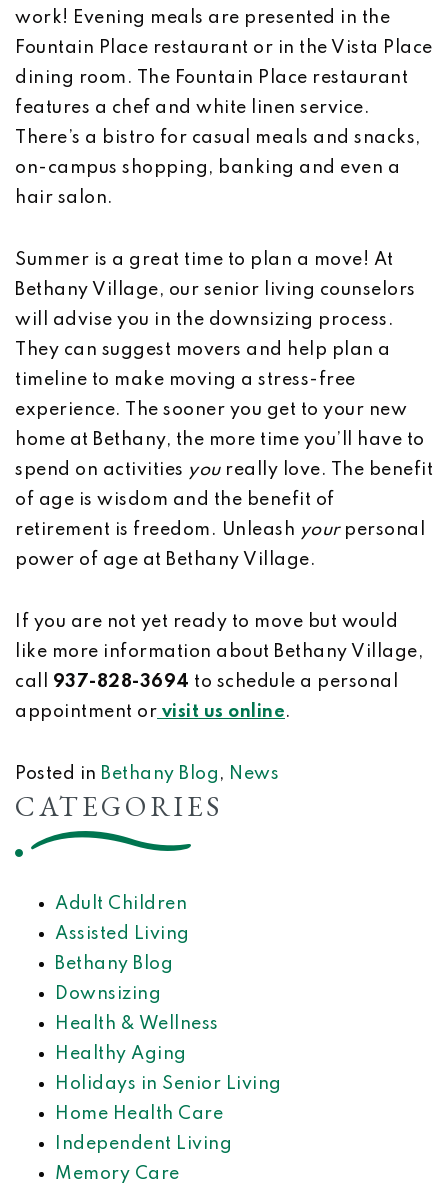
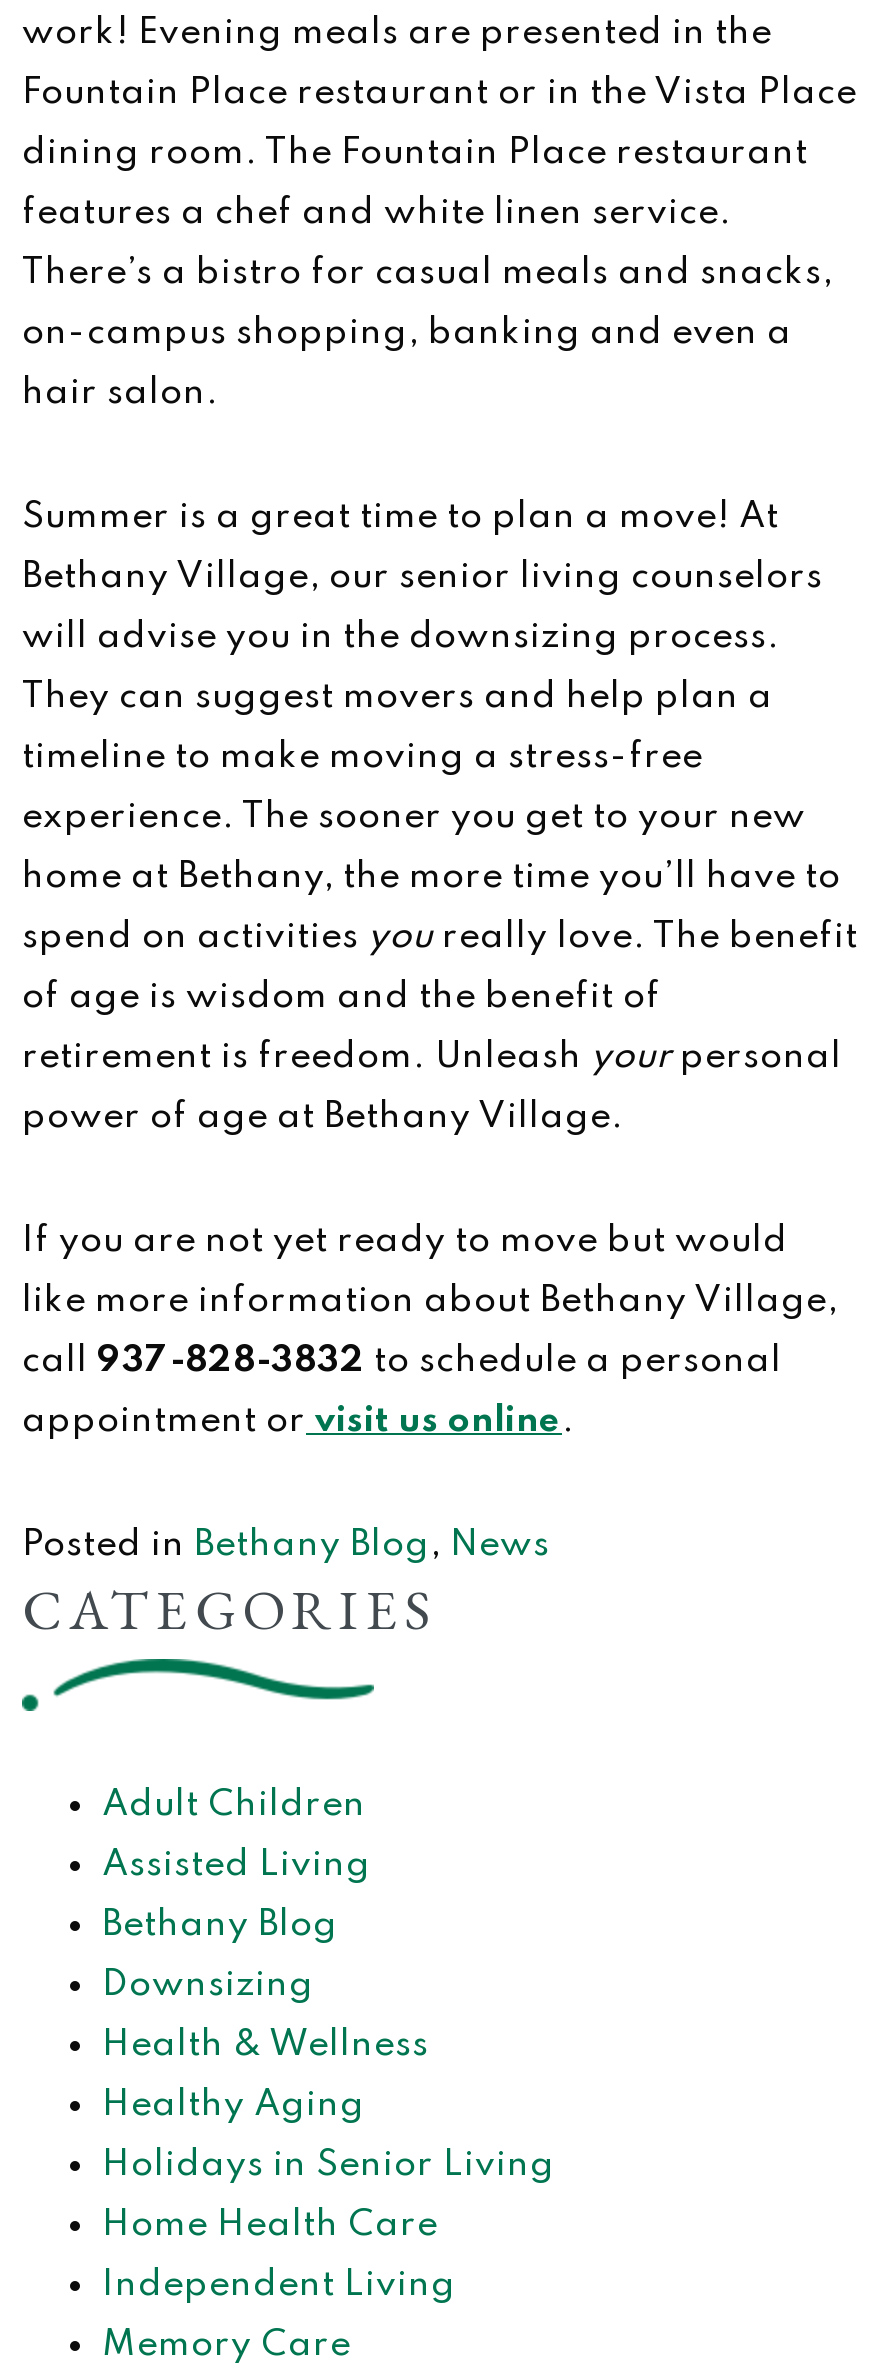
- call 937-828-3694 to schedule a personal
+ call 937-828-3832 to schedule a personal
